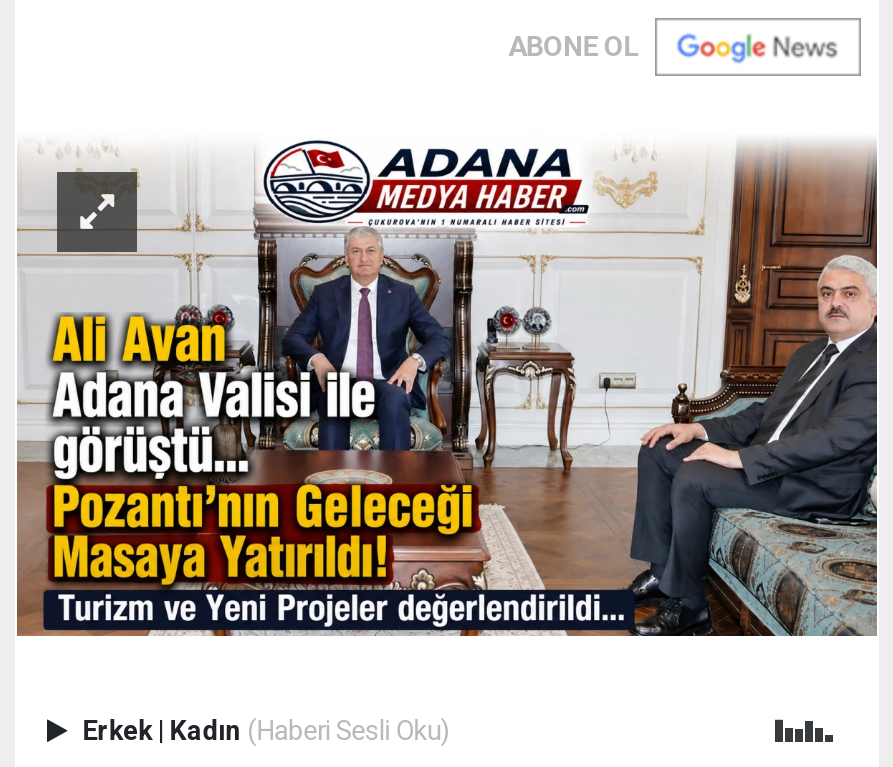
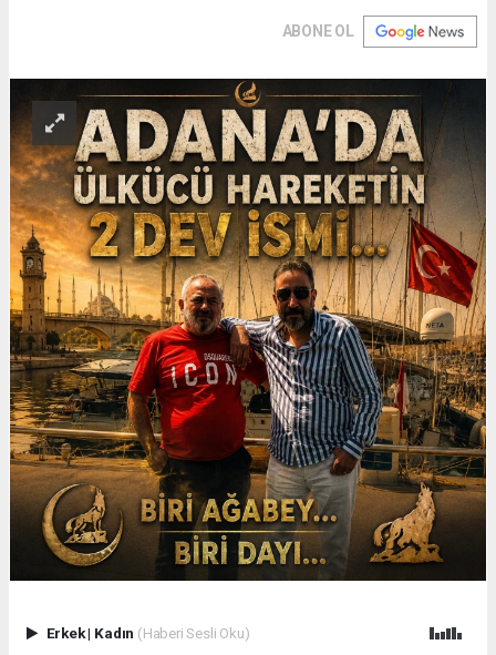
- [image]
+ [image]
